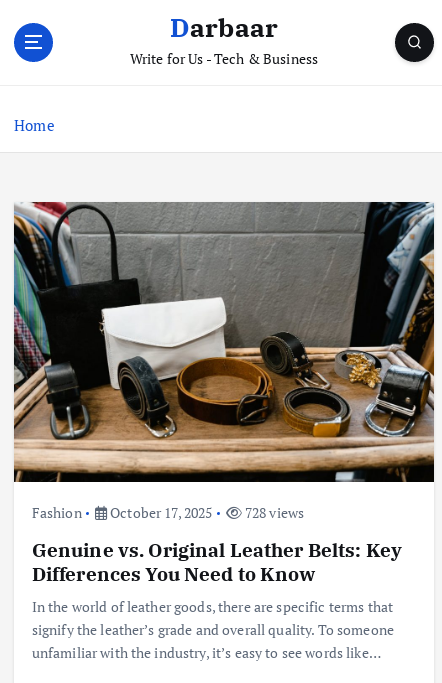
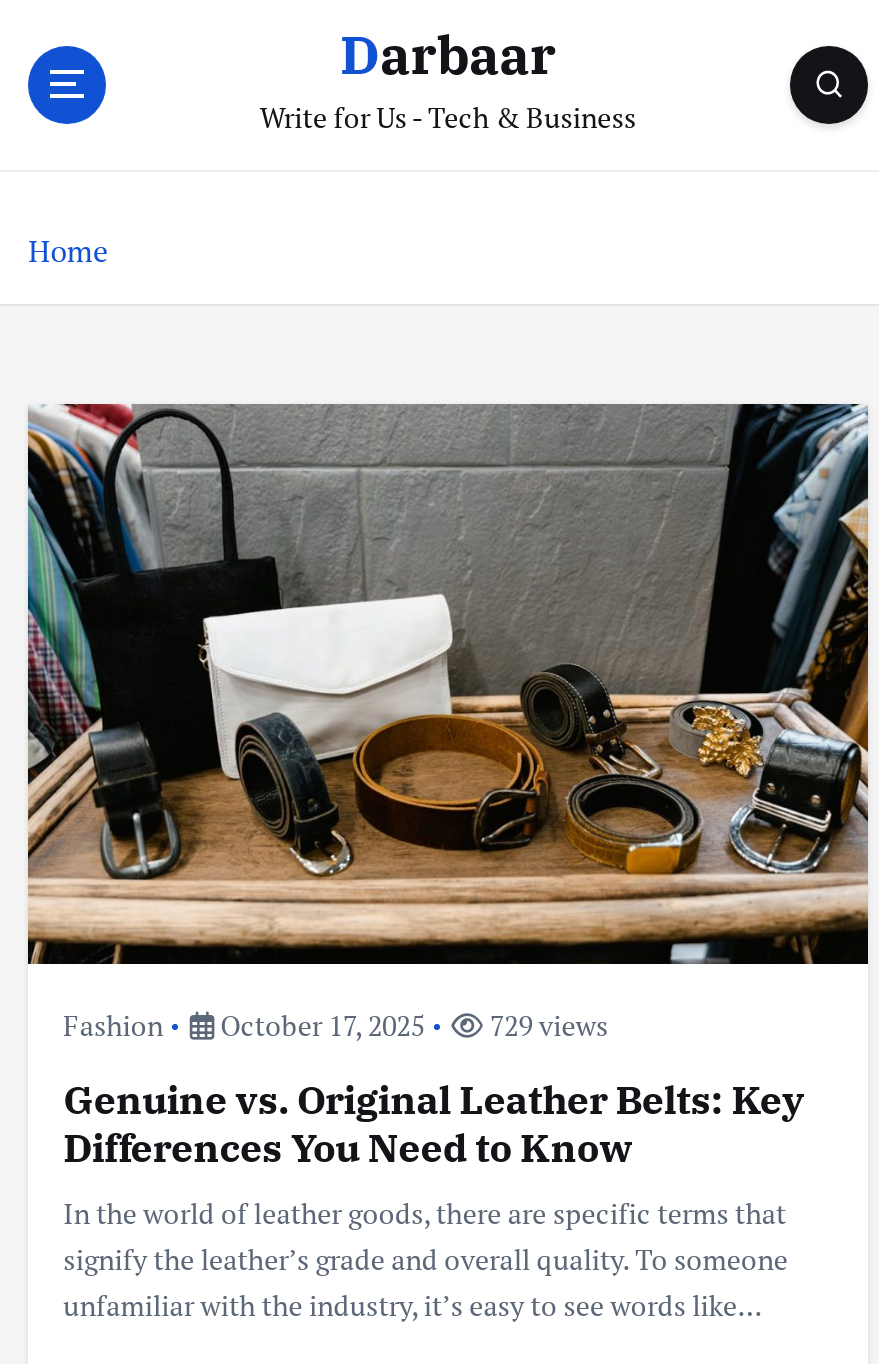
- Fashion October 17, 2025 728 views
+ Fashion October 17, 2025 729 views
